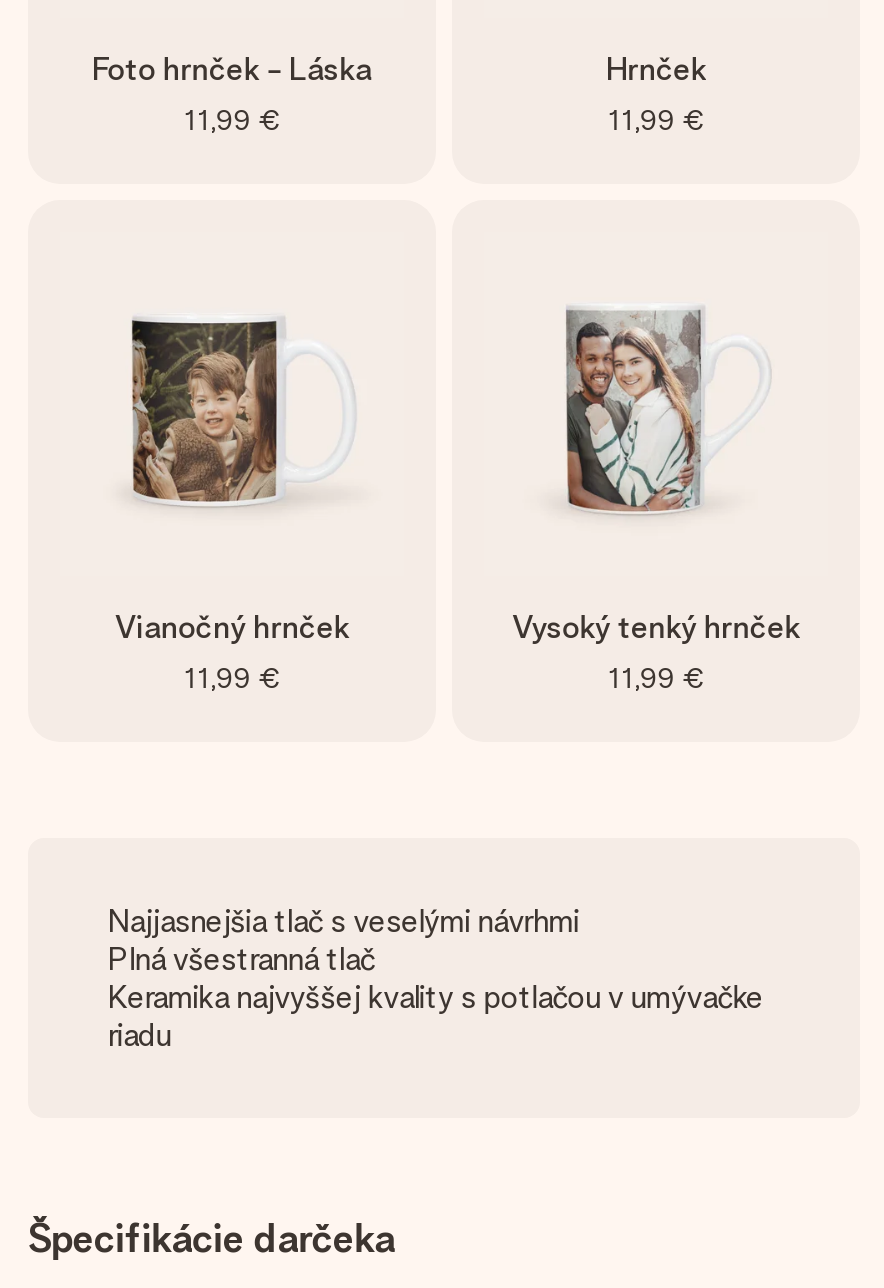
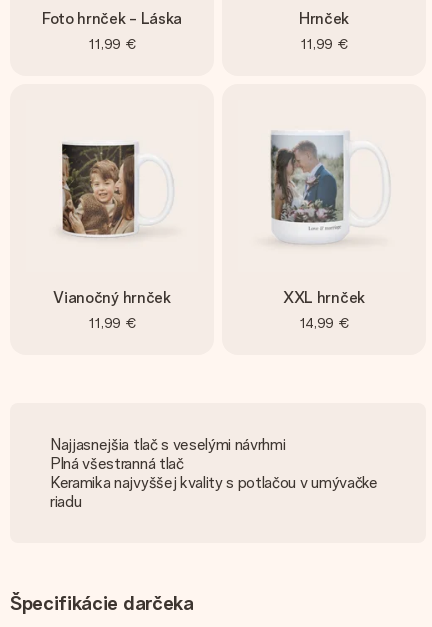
- [image]
+ [image]

- Vysoký tenký hrnček
- 11,99 €
+ XXL hrnček
+ 14,99 €
